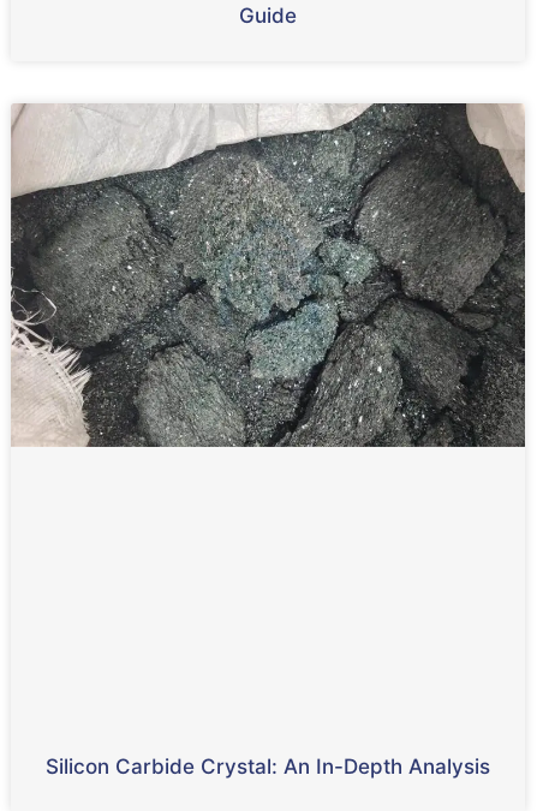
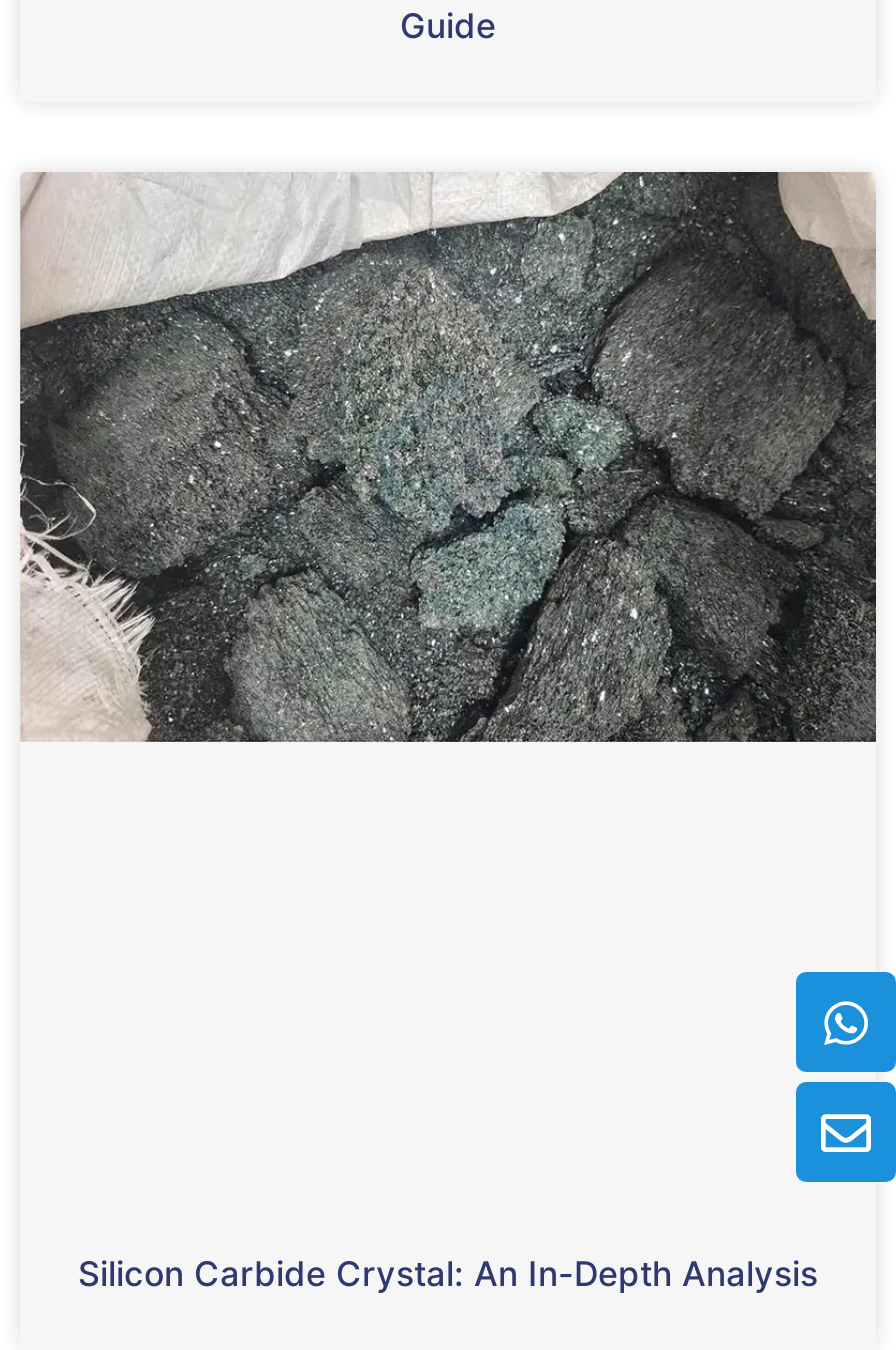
+ [image]
